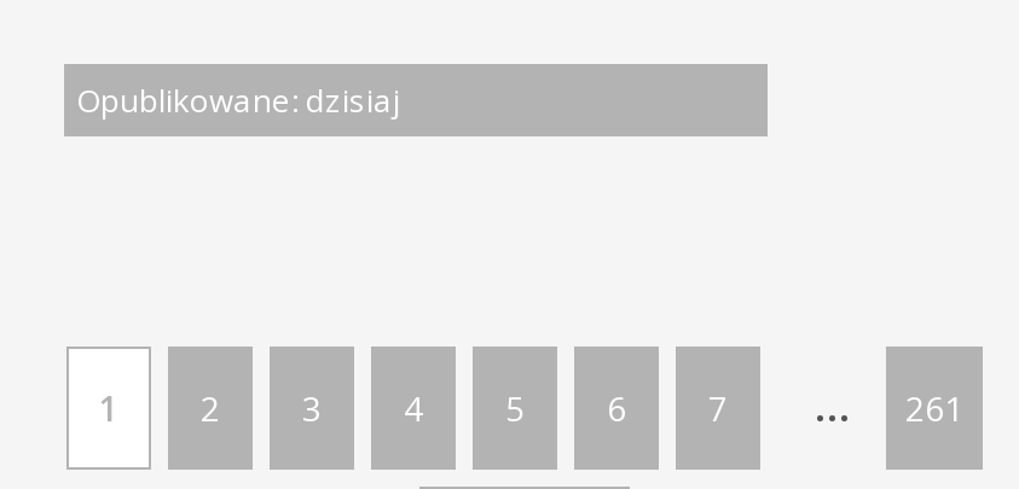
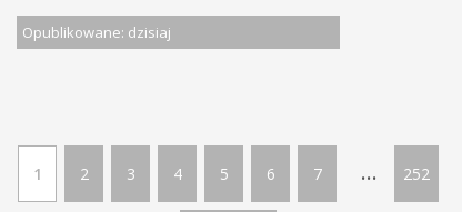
- 261
+ 252
